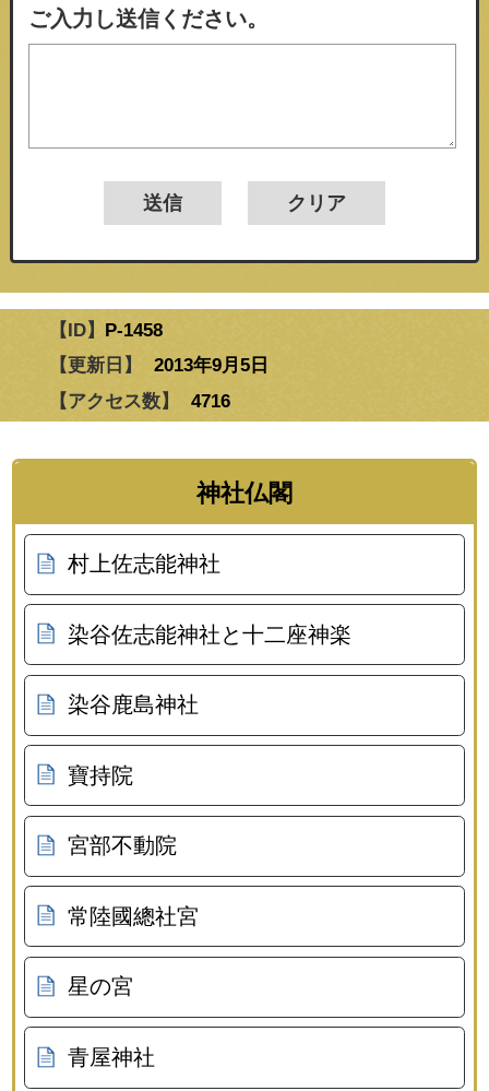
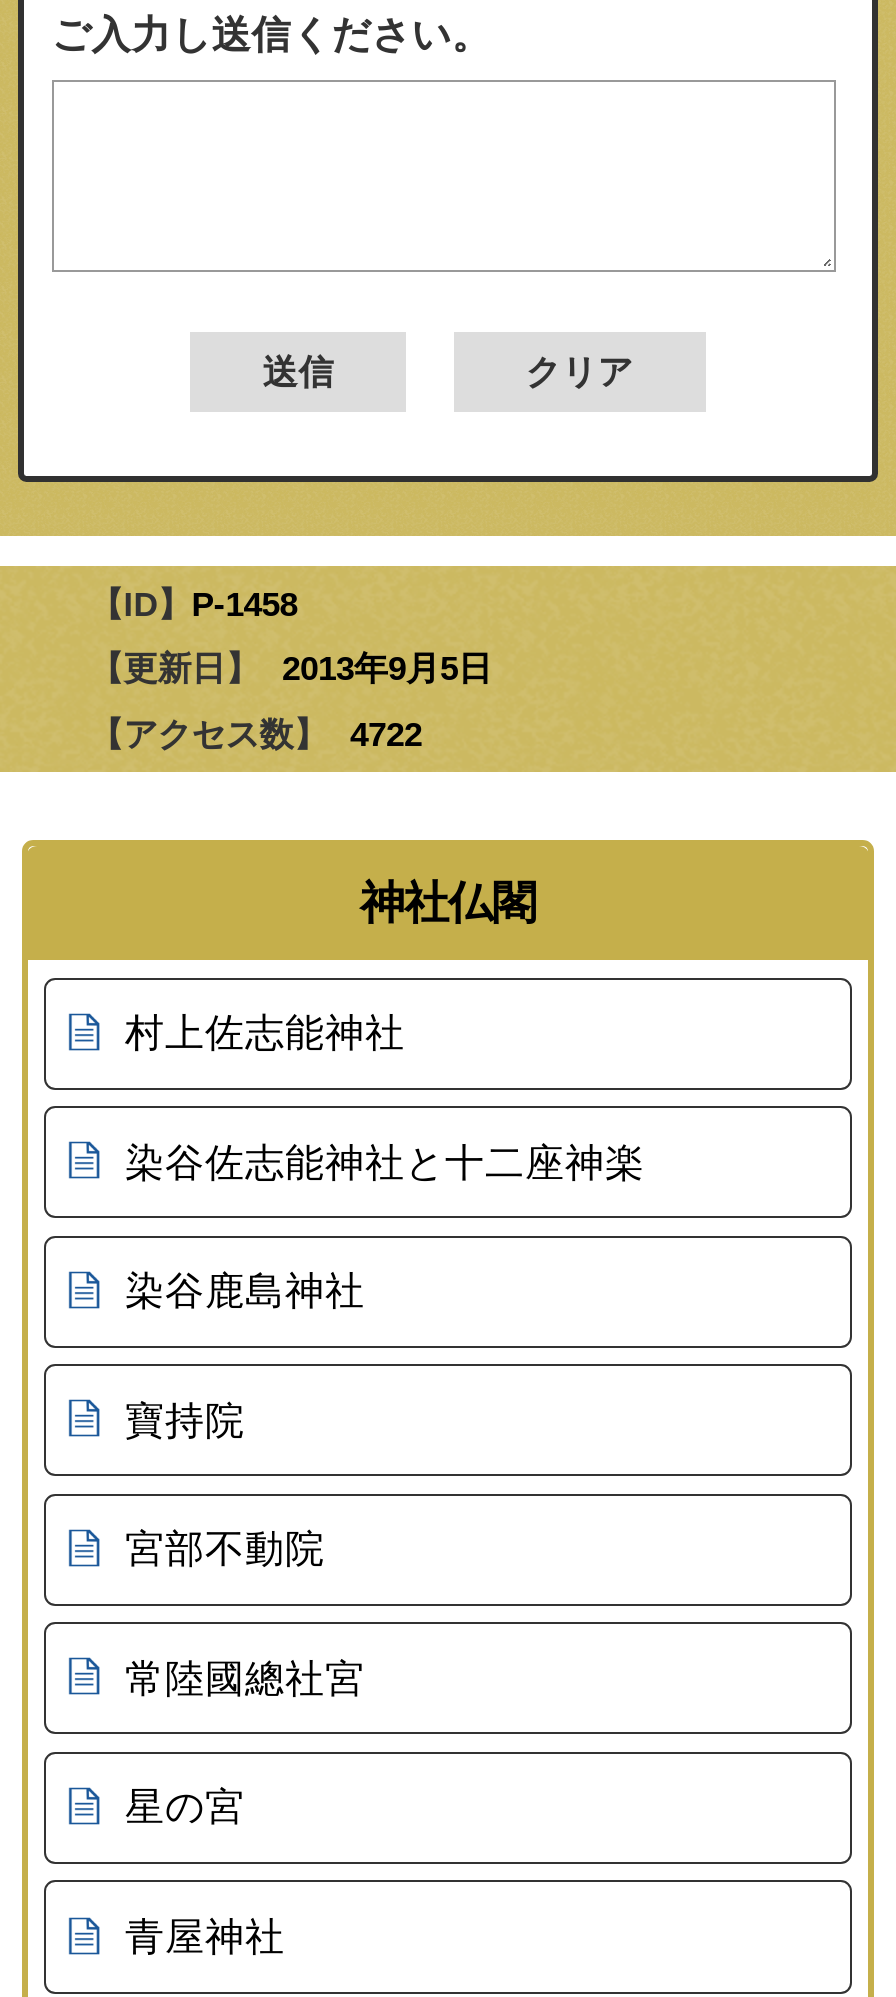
- 【アクセス数】 4716
+ 【アクセス数】 4722
